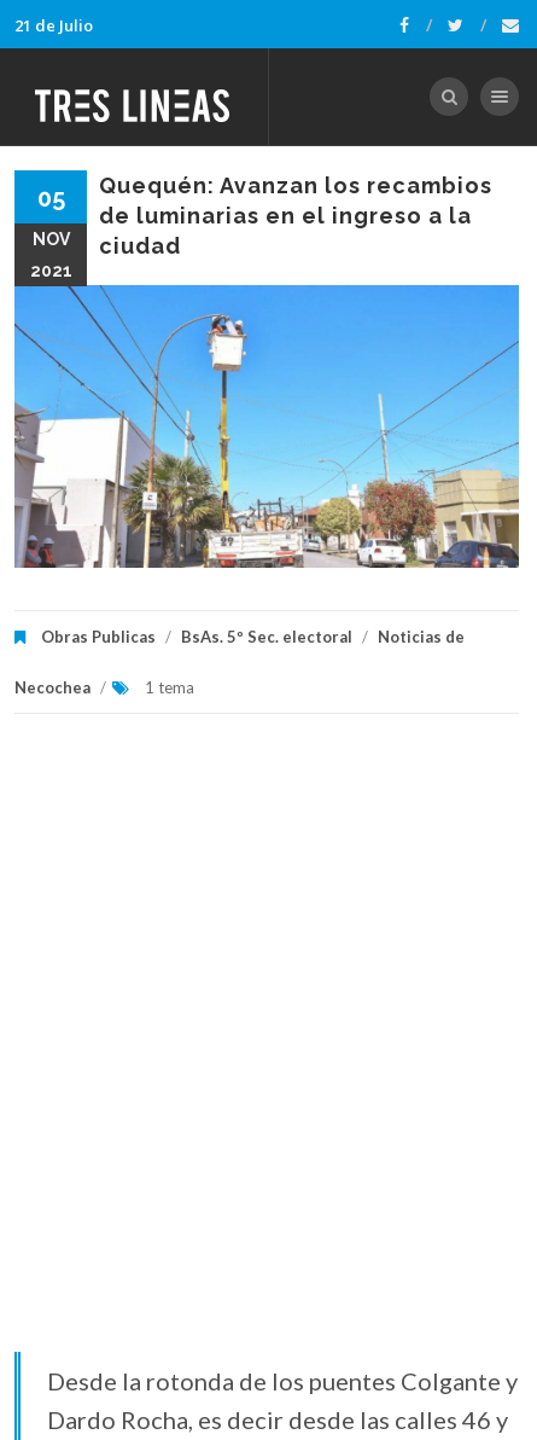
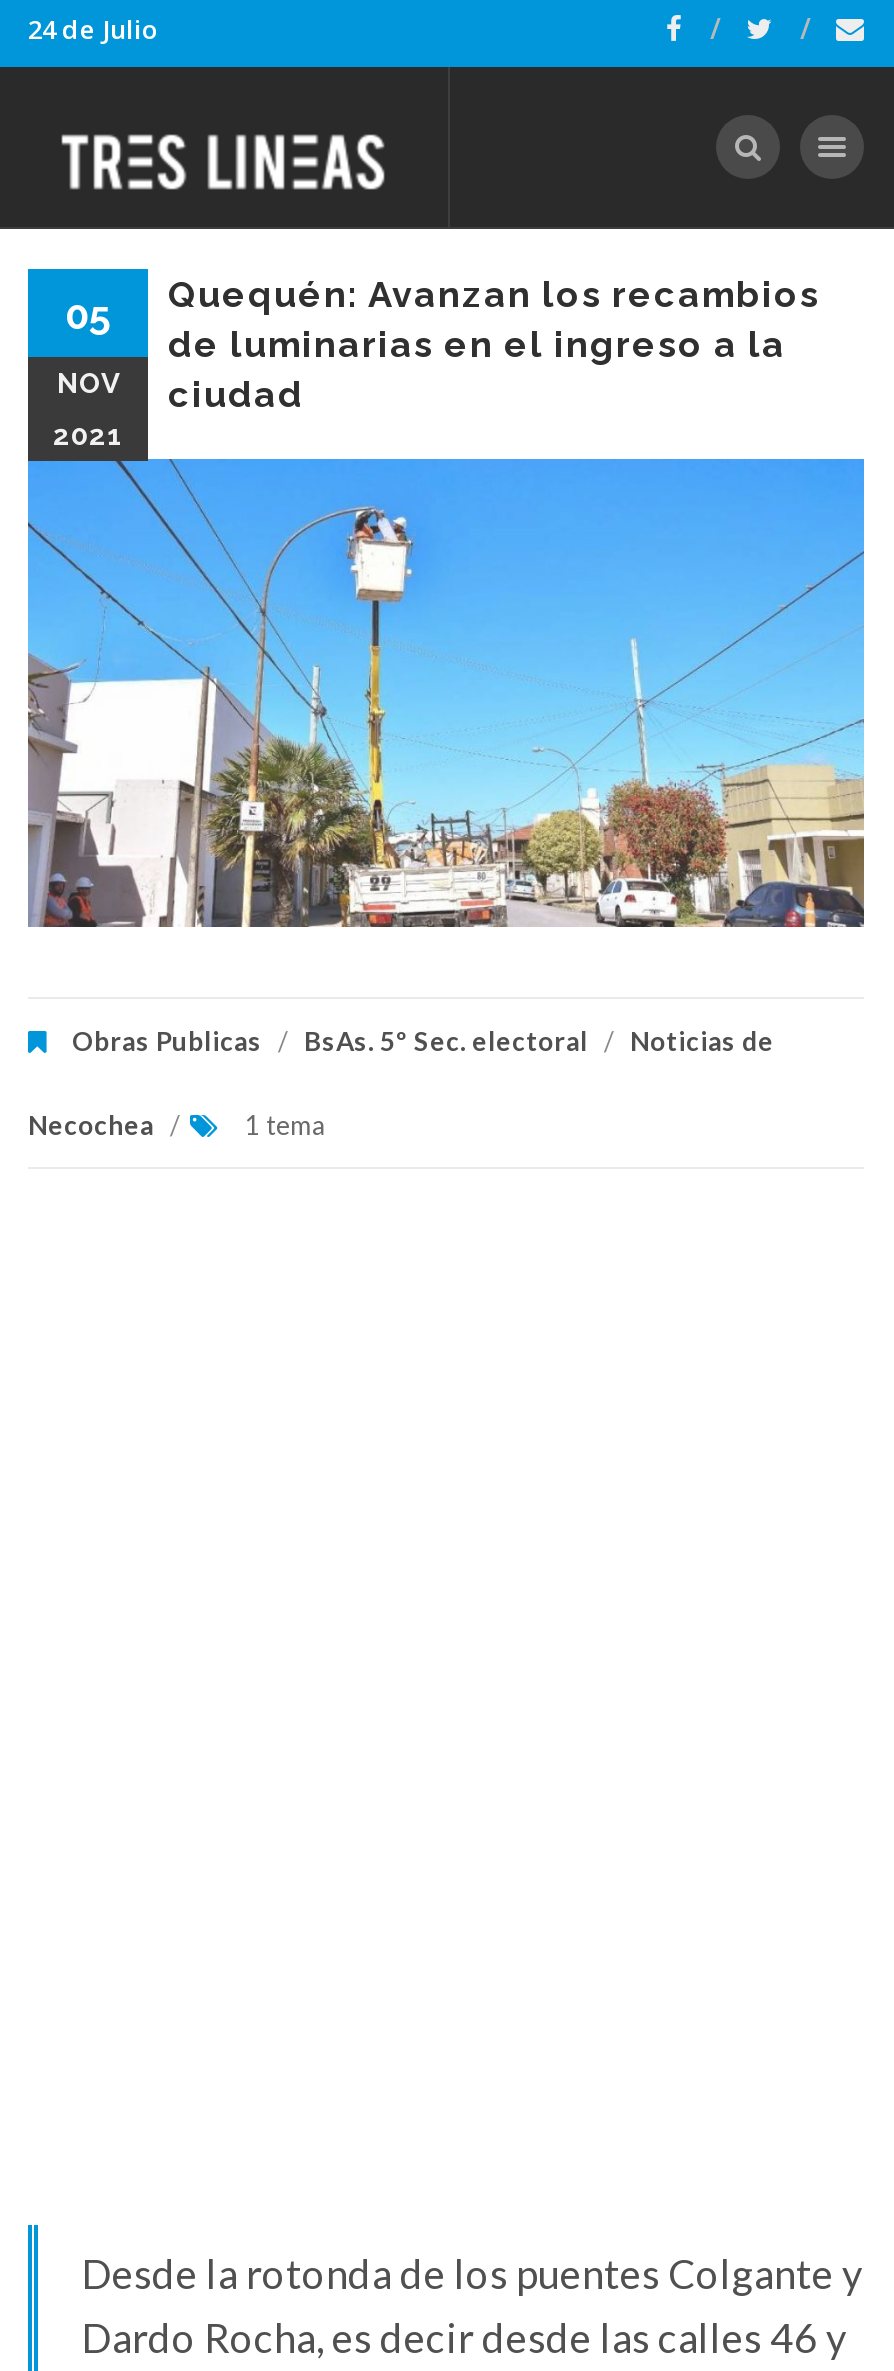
- 21 de Julio
+ 24 de Julio
